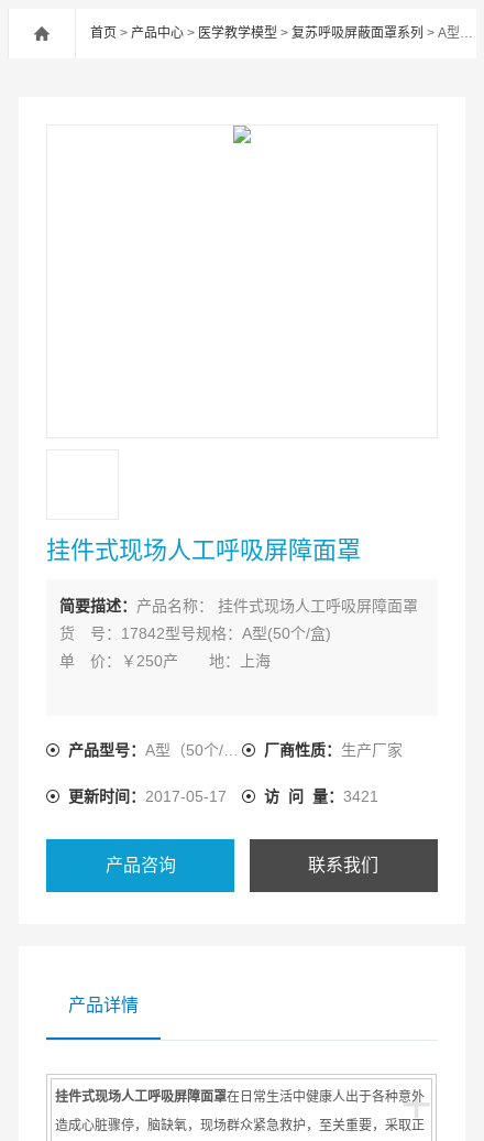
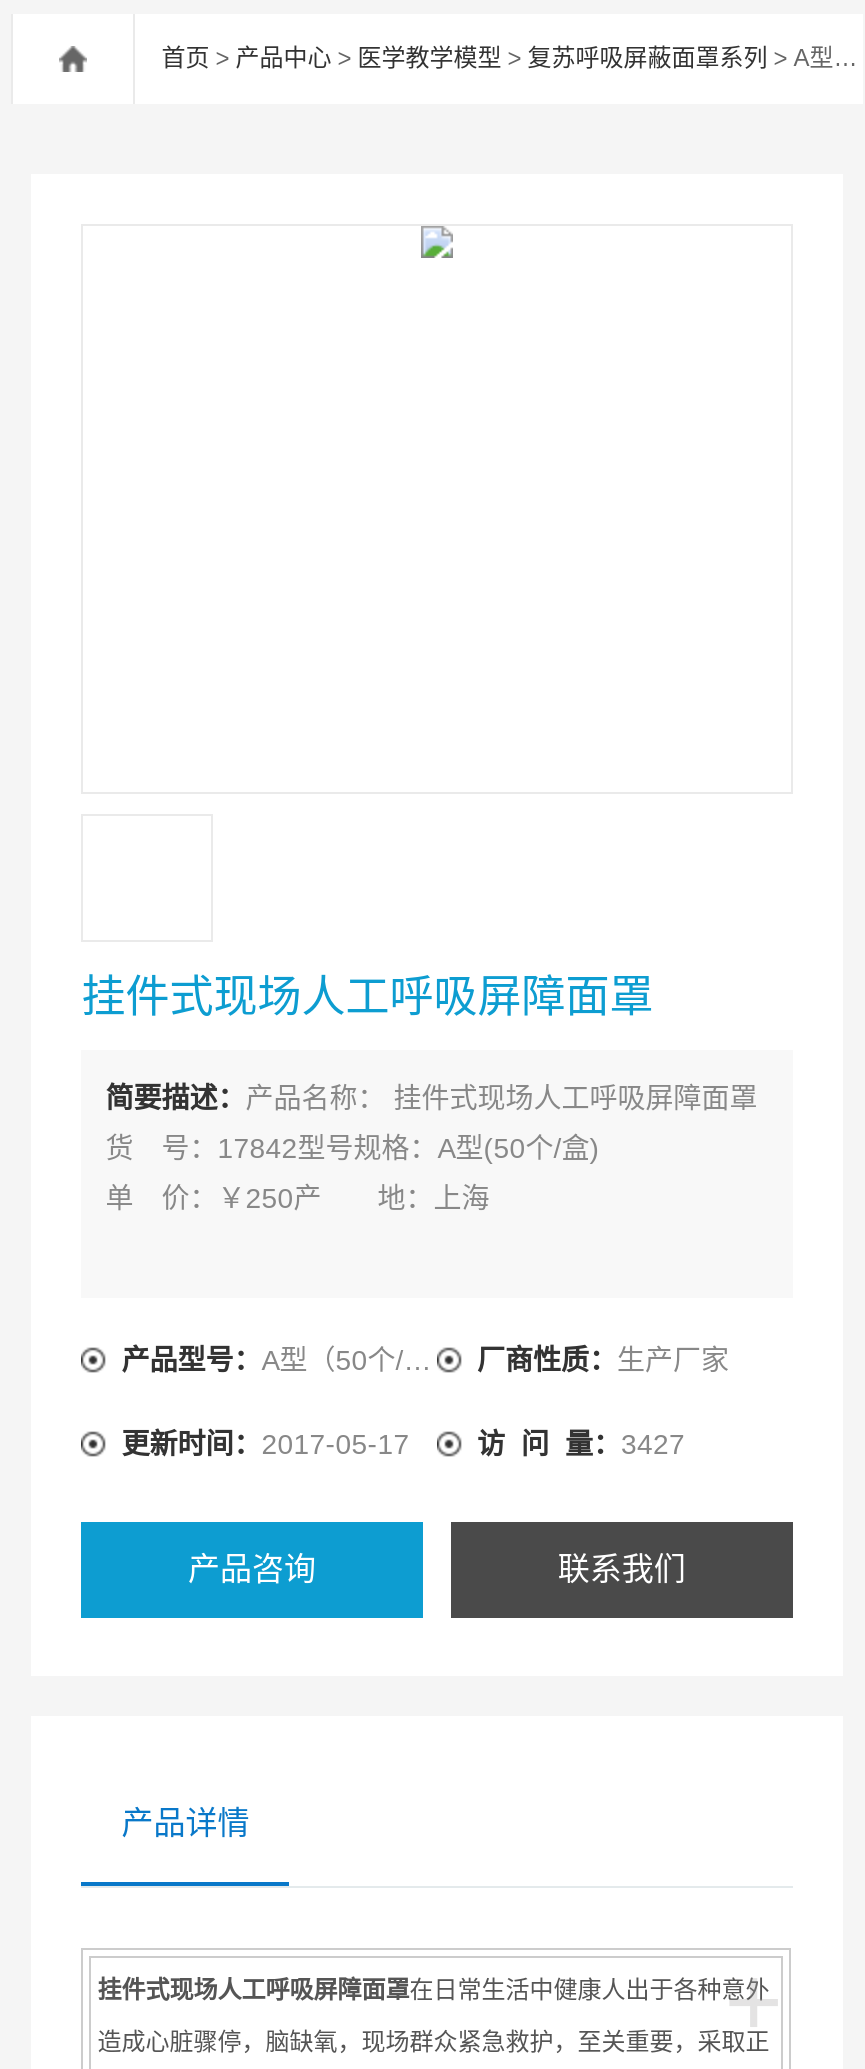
- 访 问 量：3421
+ 访 问 量：3427
